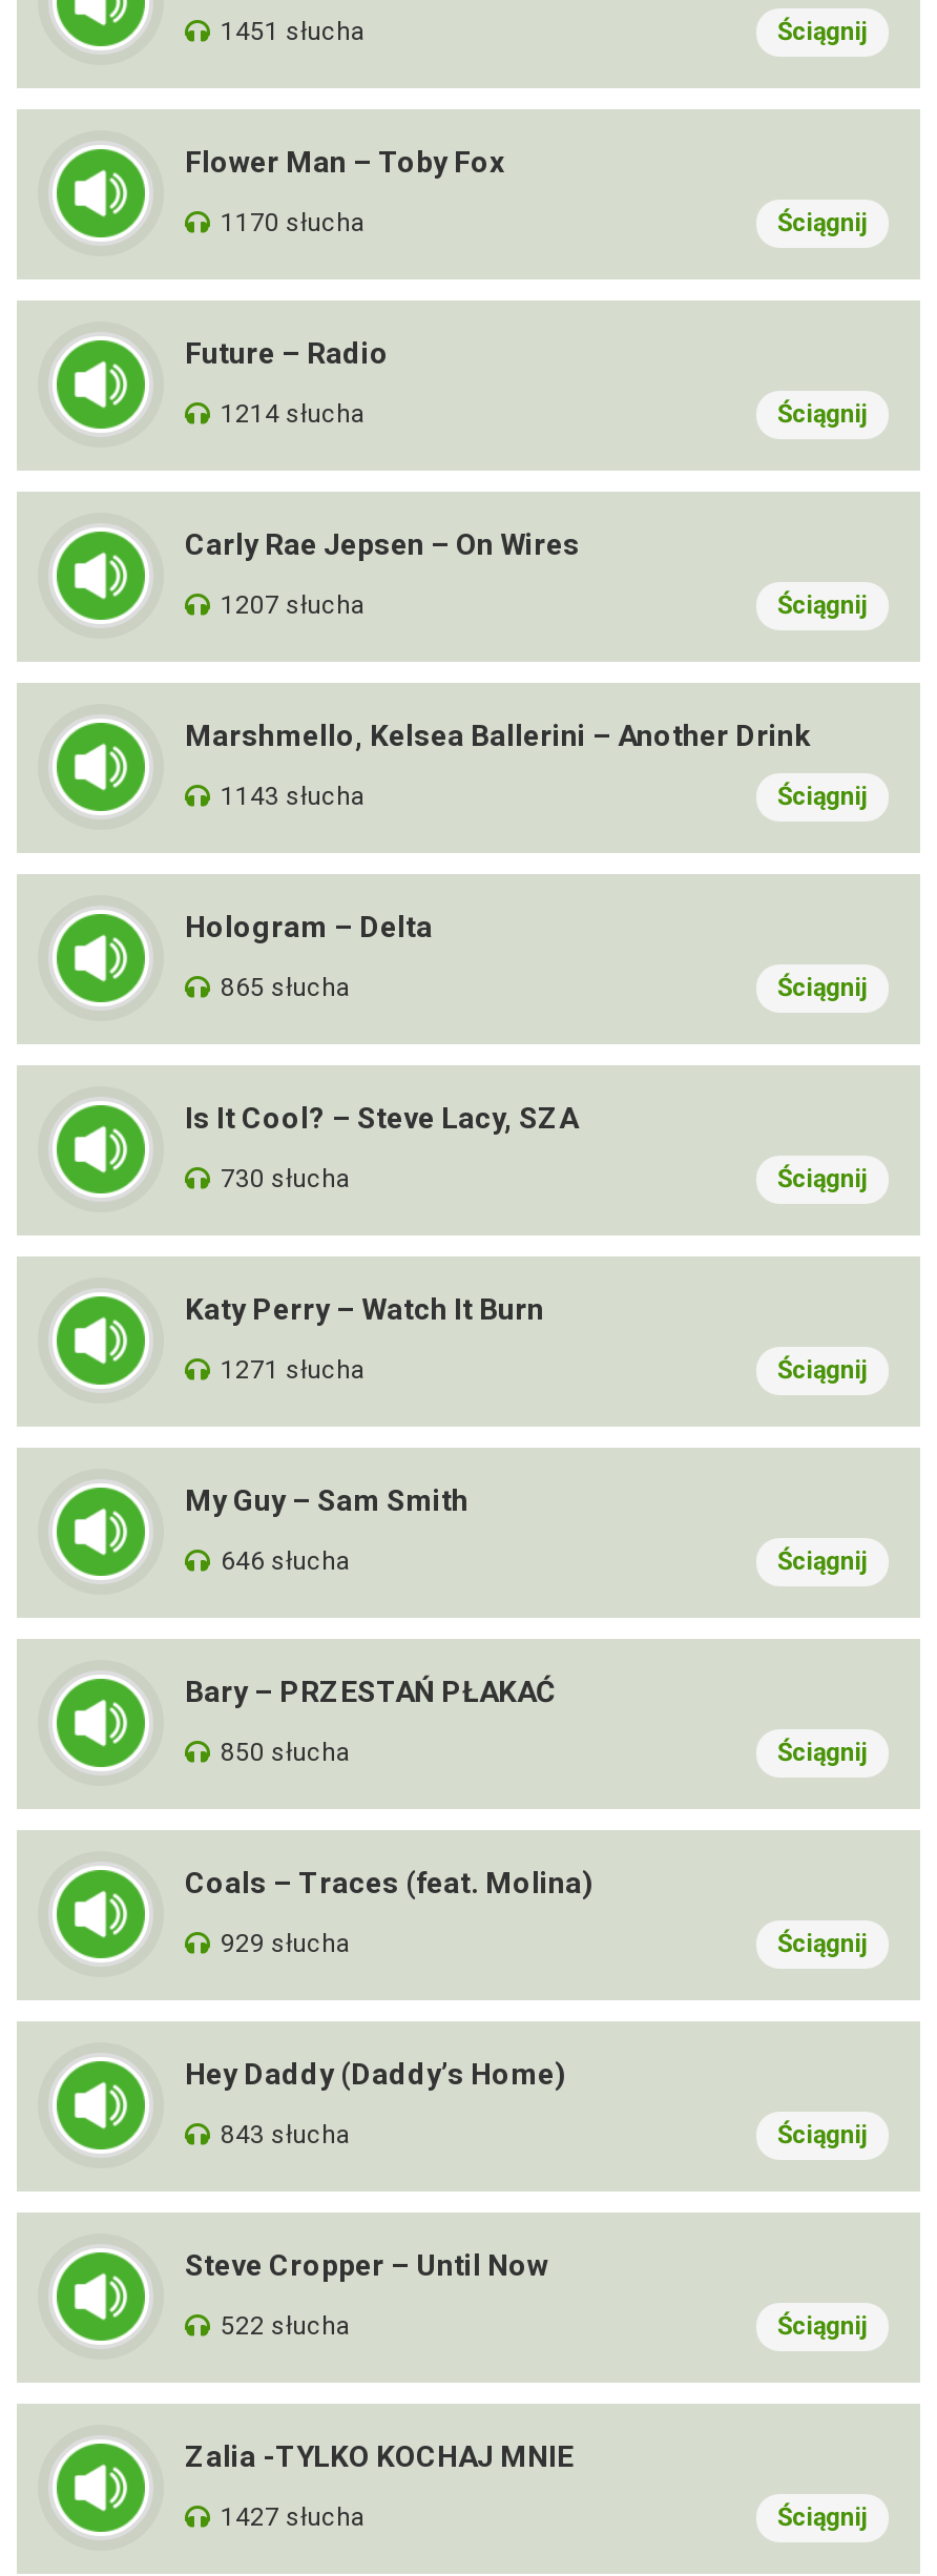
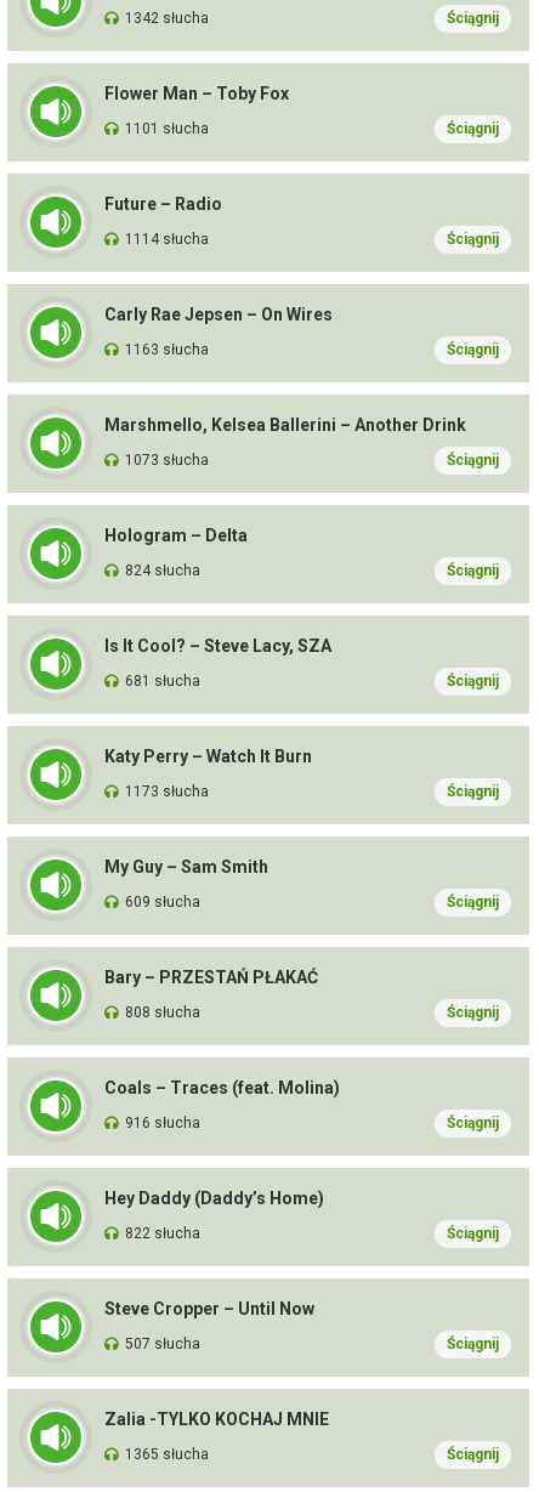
- 1451 słucha
+ 1342 słucha

- 1170 słucha
+ 1101 słucha

- 1214 słucha
+ 1114 słucha

- 1207 słucha
+ 1163 słucha

- 1143 słucha
+ 1073 słucha

- 865 słucha
+ 824 słucha

- 730 słucha
+ 681 słucha

- 1271 słucha
+ 1173 słucha

- 646 słucha
+ 609 słucha

- 850 słucha
+ 808 słucha

- 929 słucha
+ 916 słucha

- 843 słucha
+ 822 słucha

- 522 słucha
+ 507 słucha

- 1427 słucha
+ 1365 słucha
